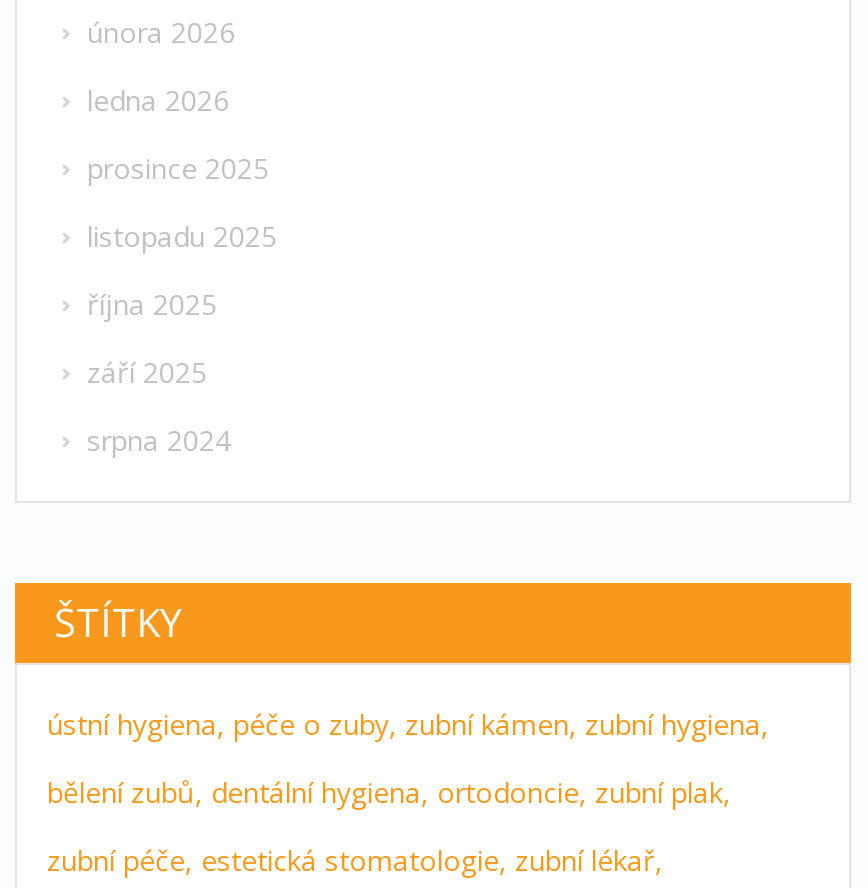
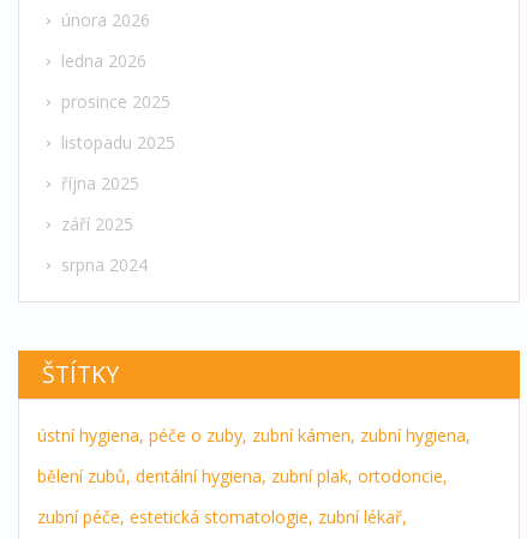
- bělení zubů, dentální hygiena, ortodoncie, zubní plak,
+ bělení zubů, dentální hygiena, zubní plak, ortodoncie,
